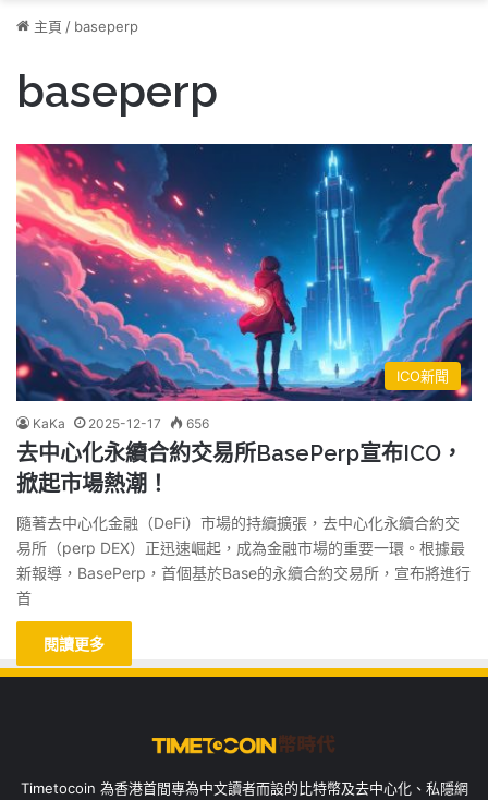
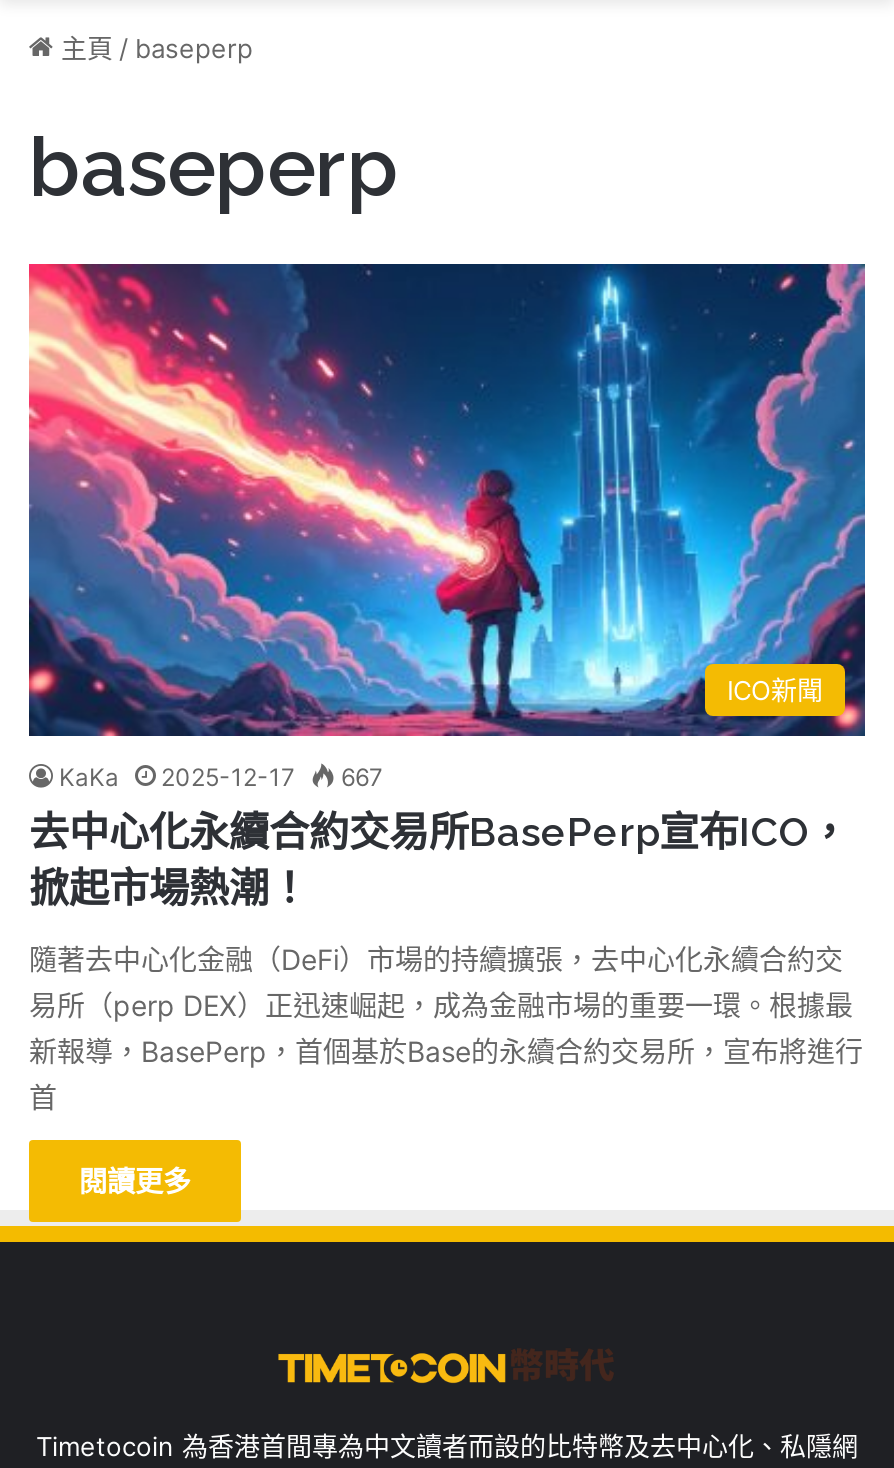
- KaKa 2025-12-17 656
+ KaKa 2025-12-17 667
